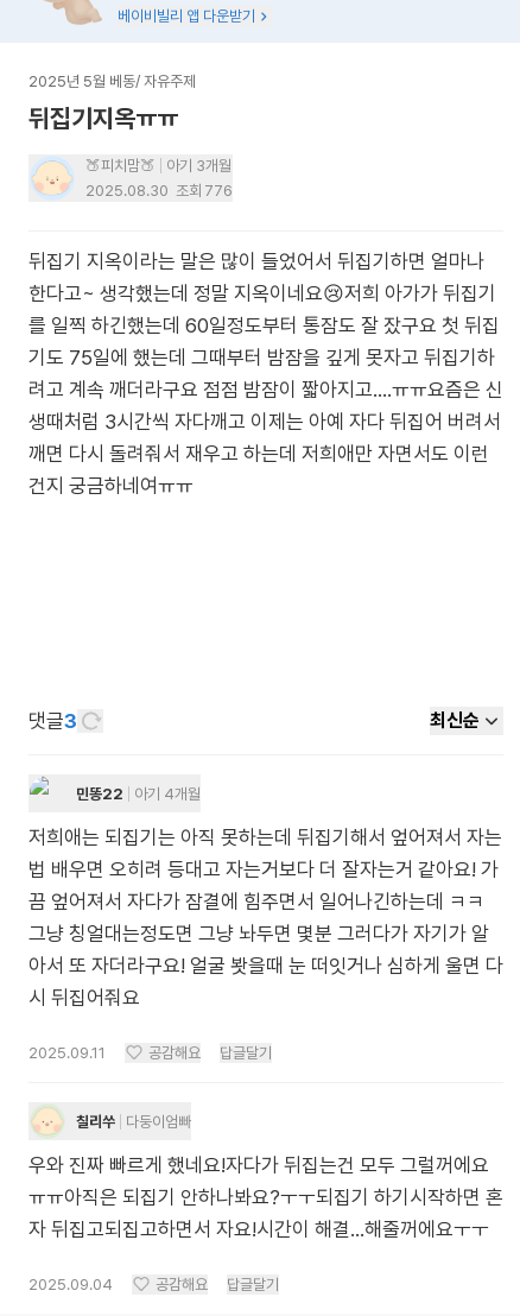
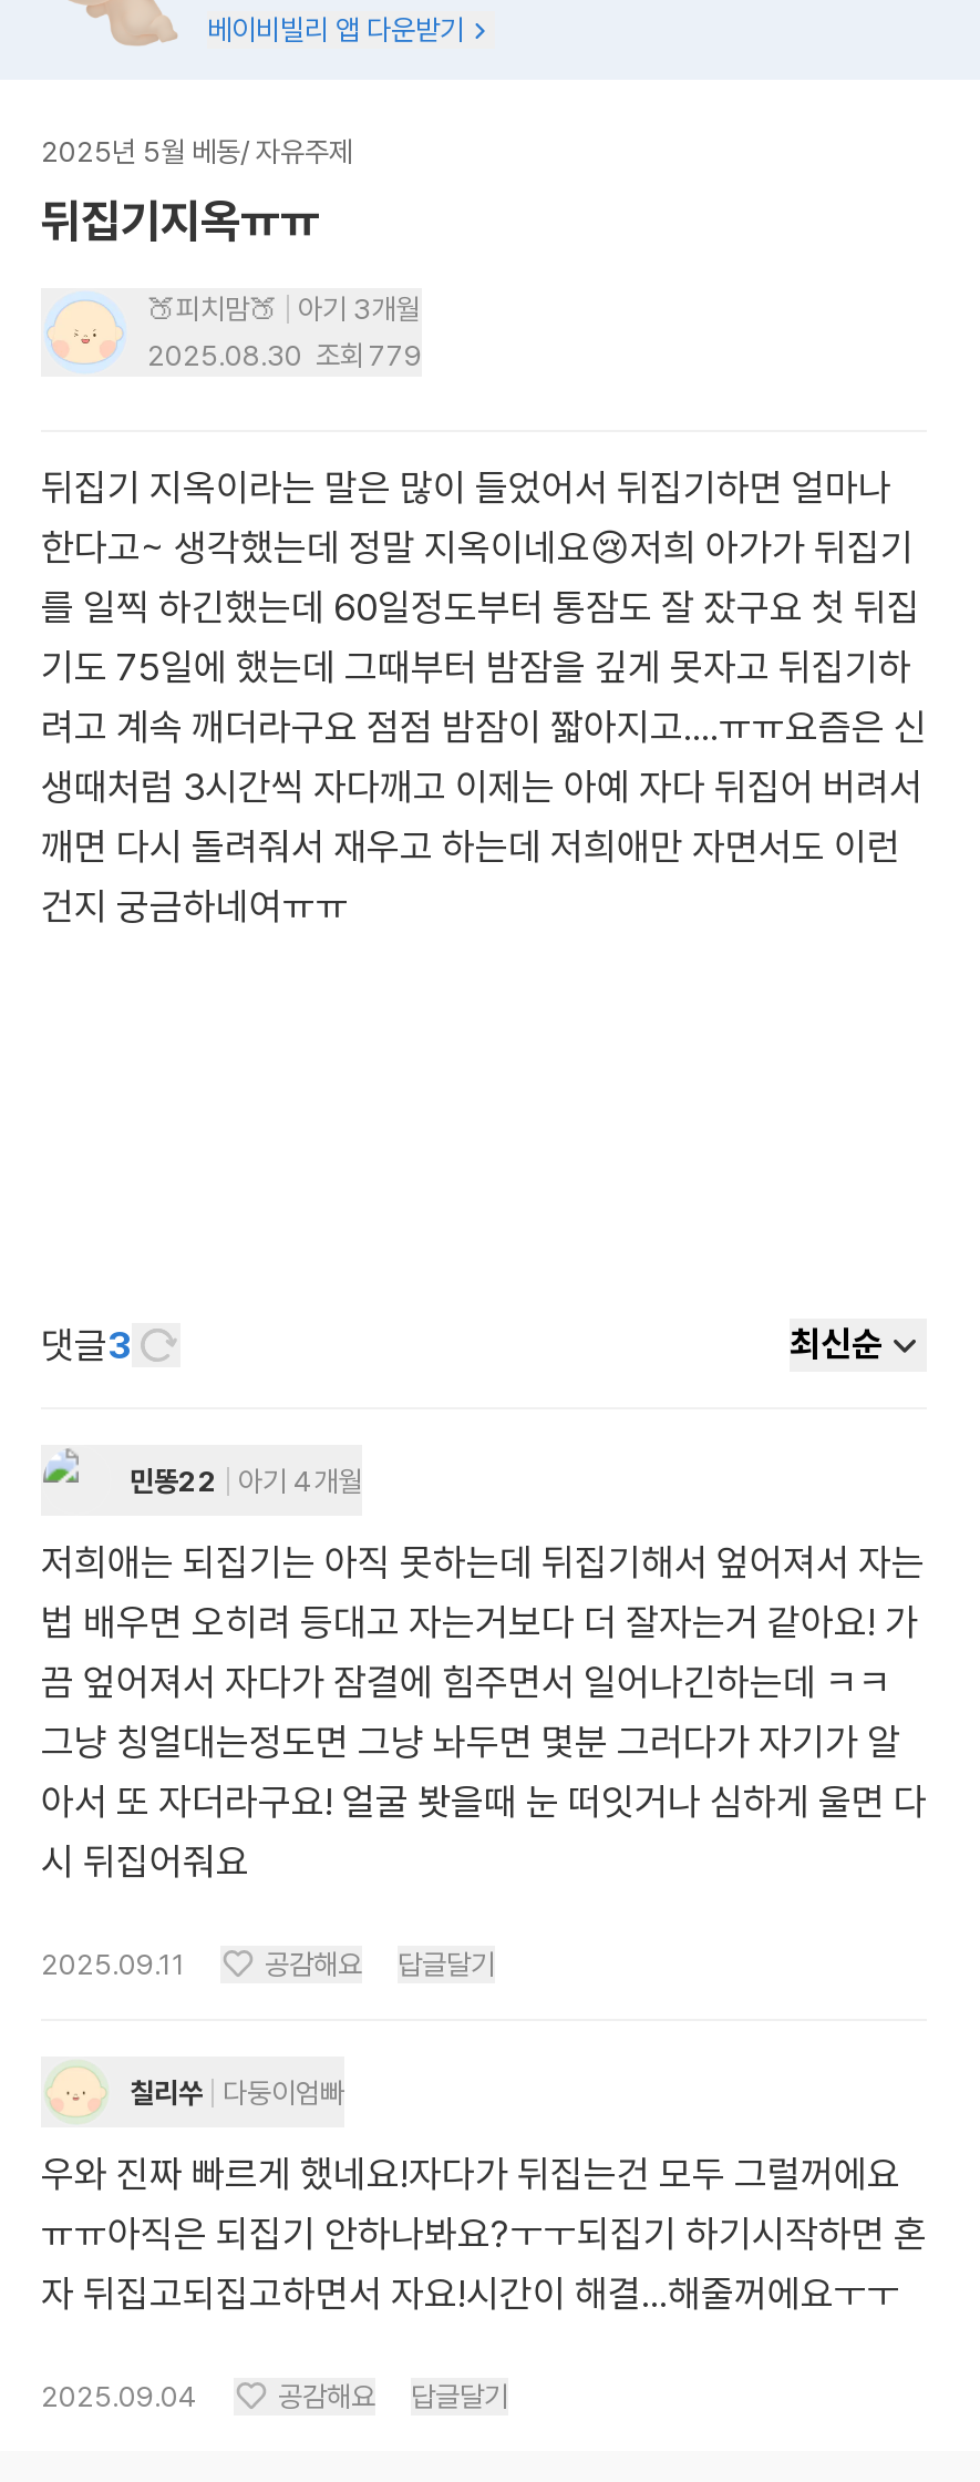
- 2025.08.30 조회 776
+ 2025.08.30 조회 779
